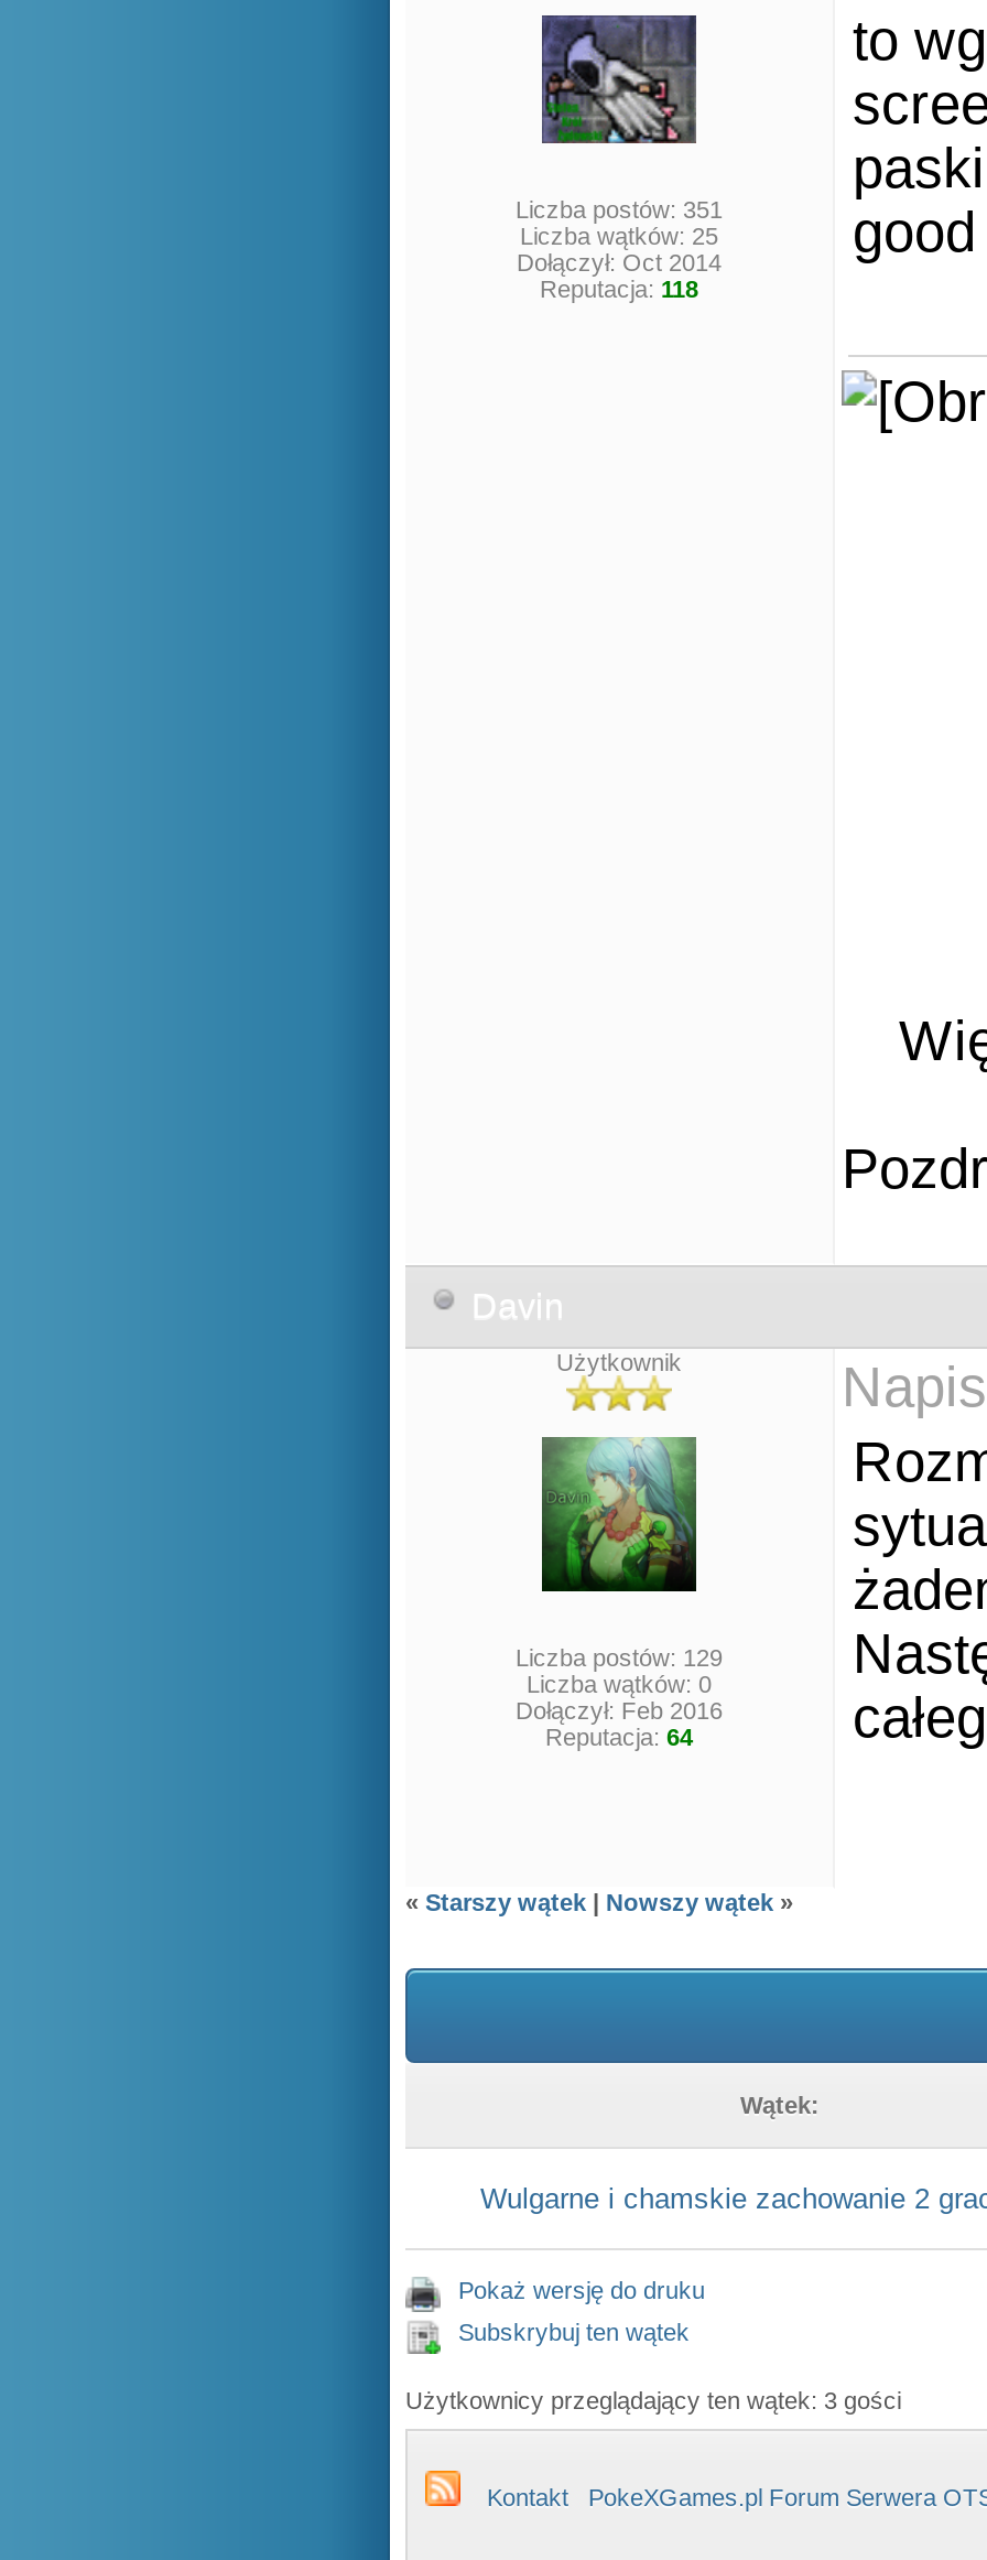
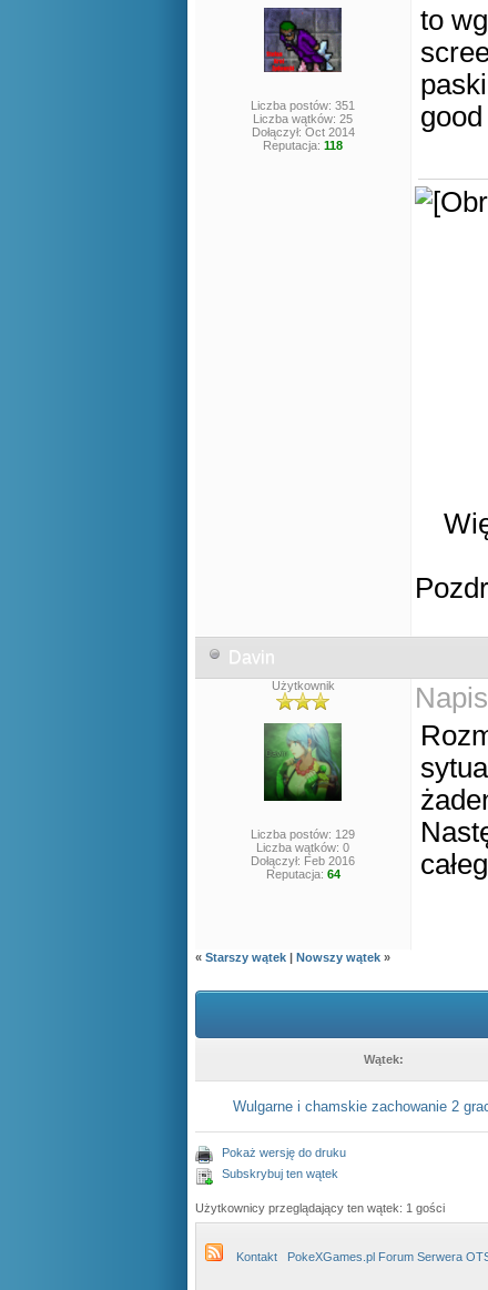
- [image]
+ [image]

- Użytkownicy przeglądający ten wątek: 3 gości
+ Użytkownicy przeglądający ten wątek: 1 gości
